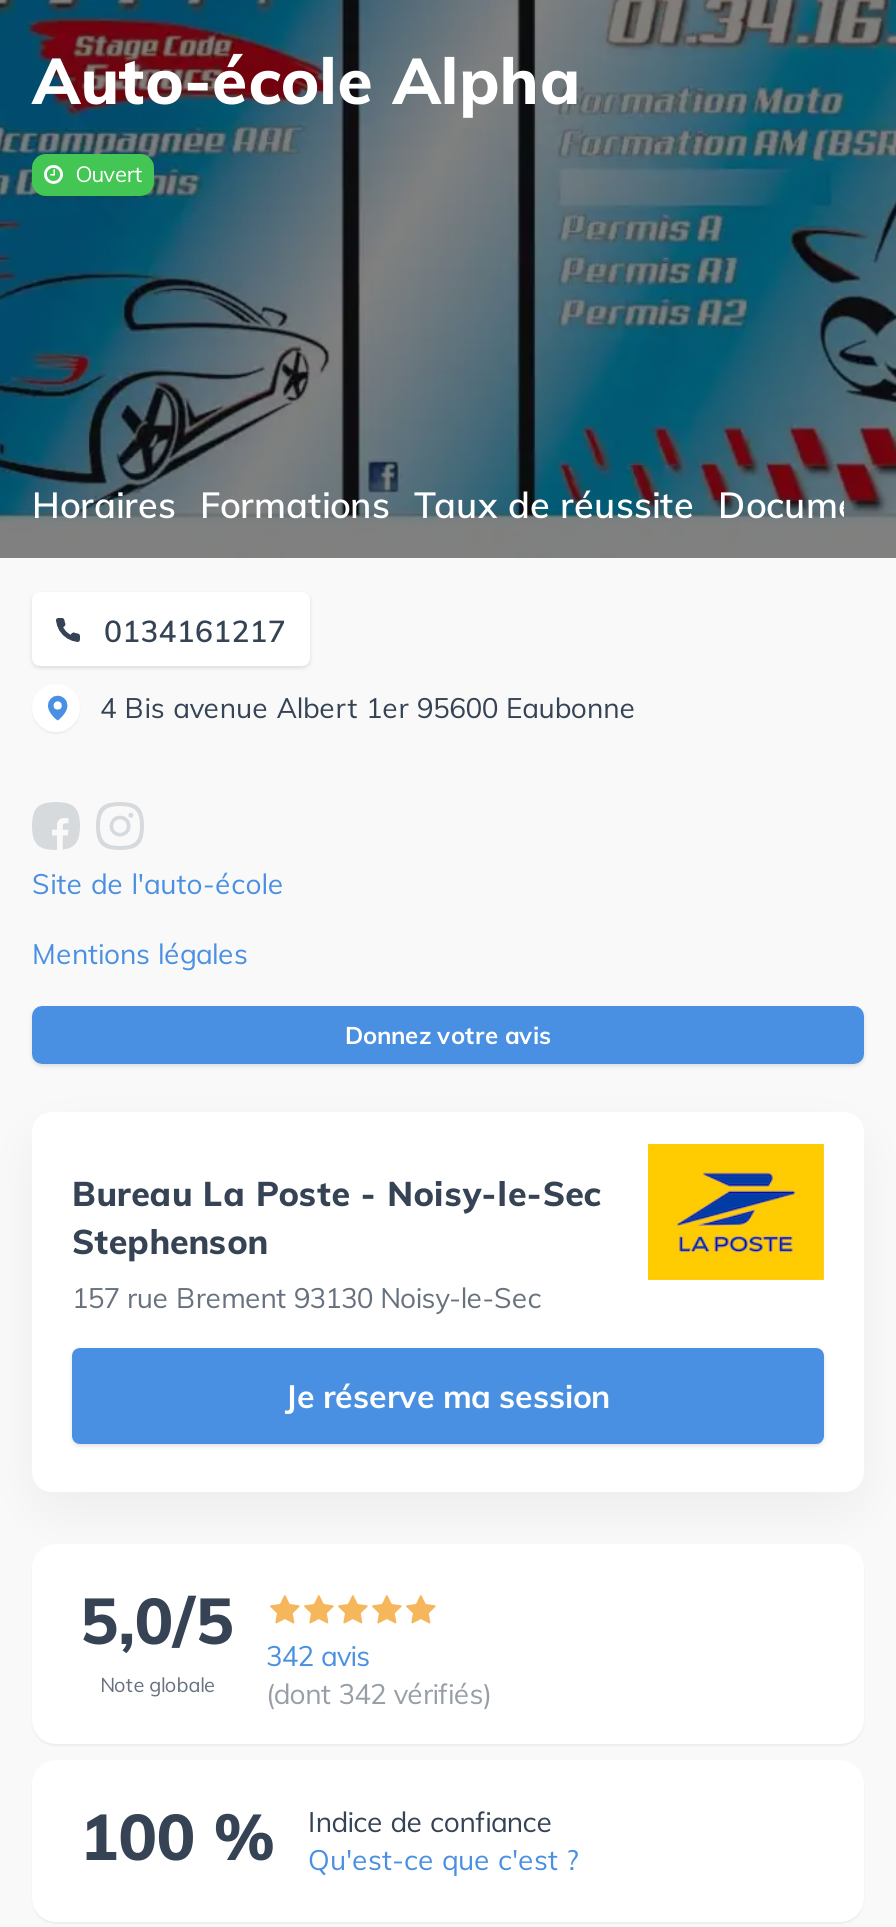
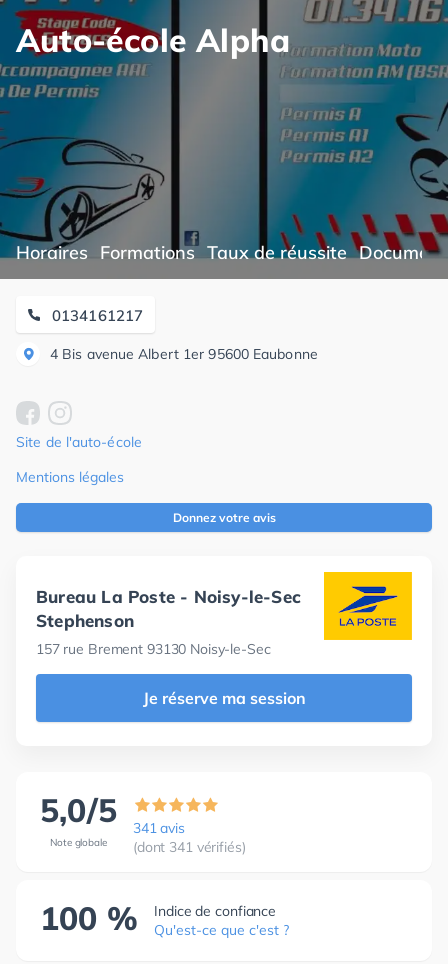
- Ouvert

- 5,0/5 342 avis
+ 5,0/5 341 avis

- (dont 342 vérifiés)
+ (dont 341 vérifiés)
